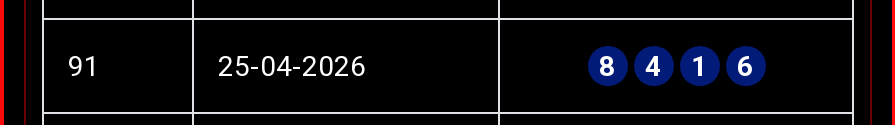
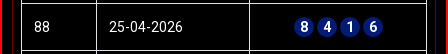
- 91
+ 88
